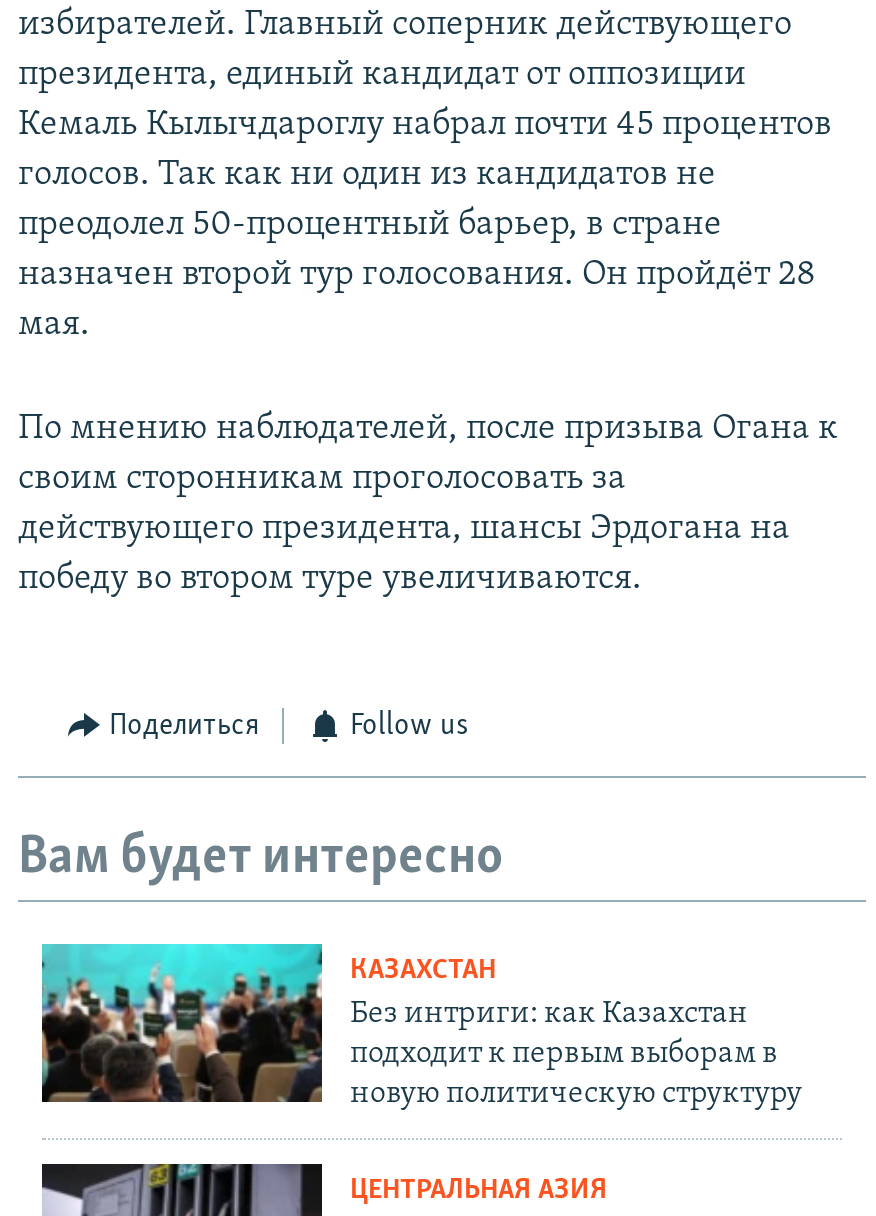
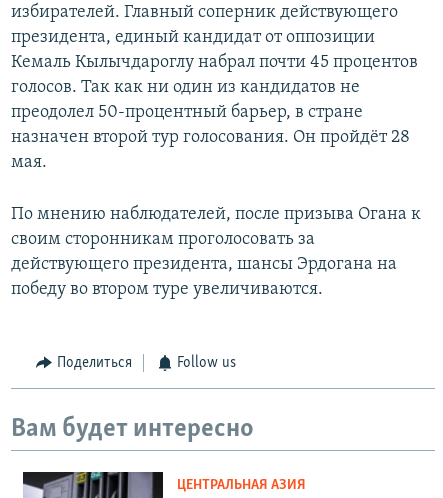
- [image]
- КАЗАХСТАН
- Без интриги: как Казахстан
- подходит к первым выборам в
- новую политическую структуру
